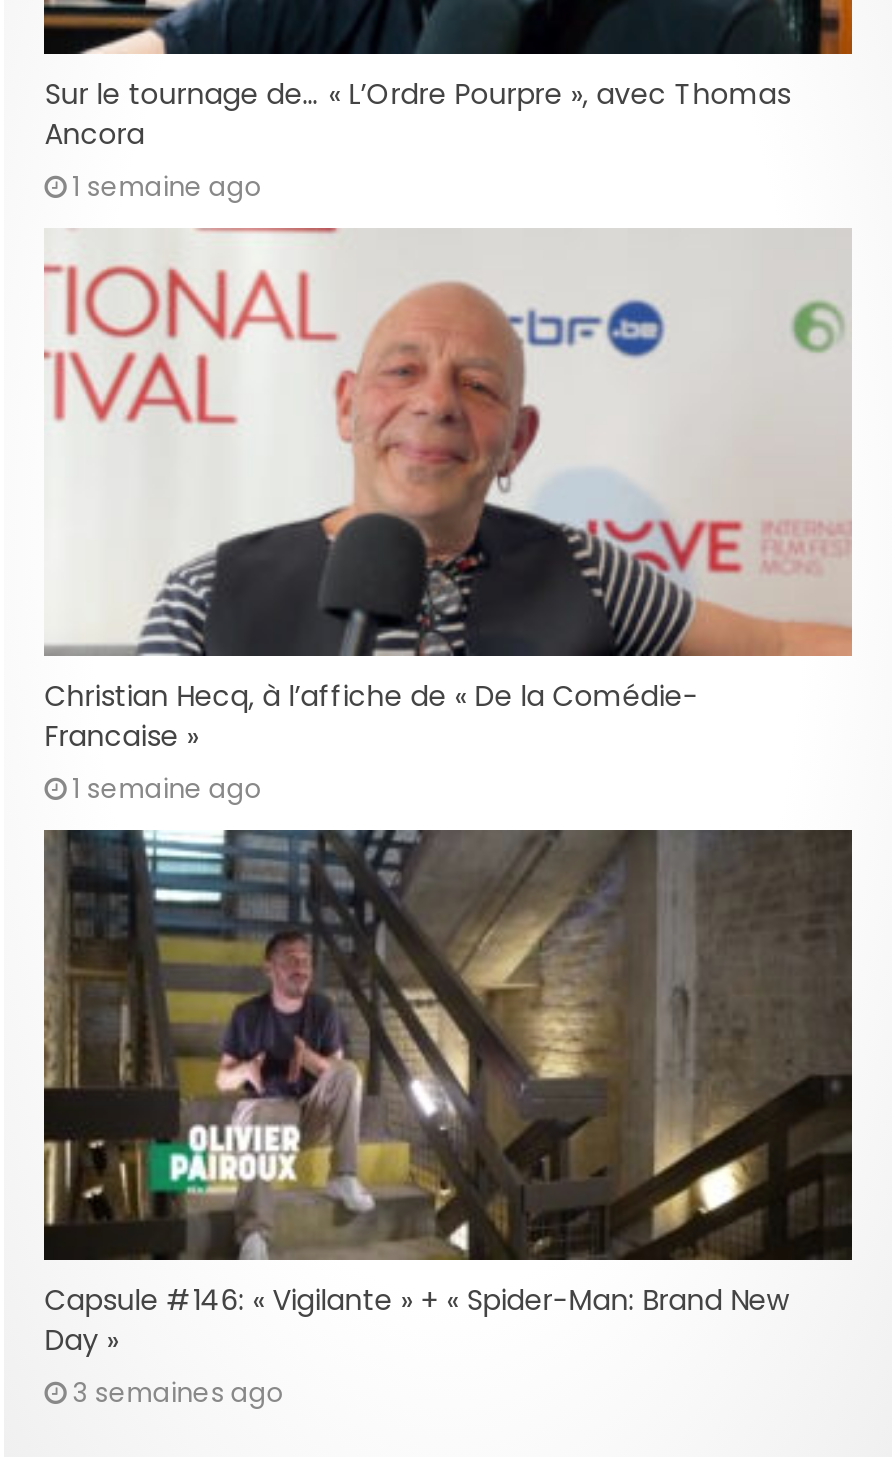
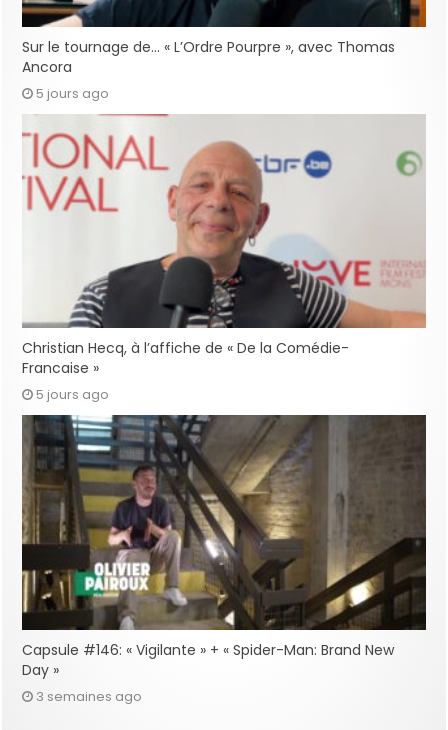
- 1 semaine ago
+ 5 jours ago

- 1 semaine ago
+ 5 jours ago
